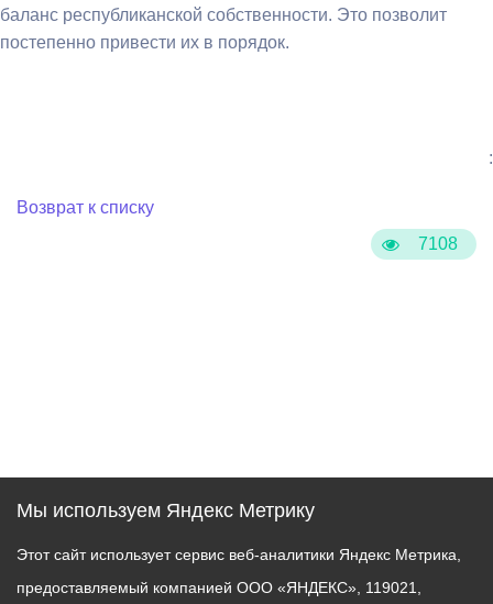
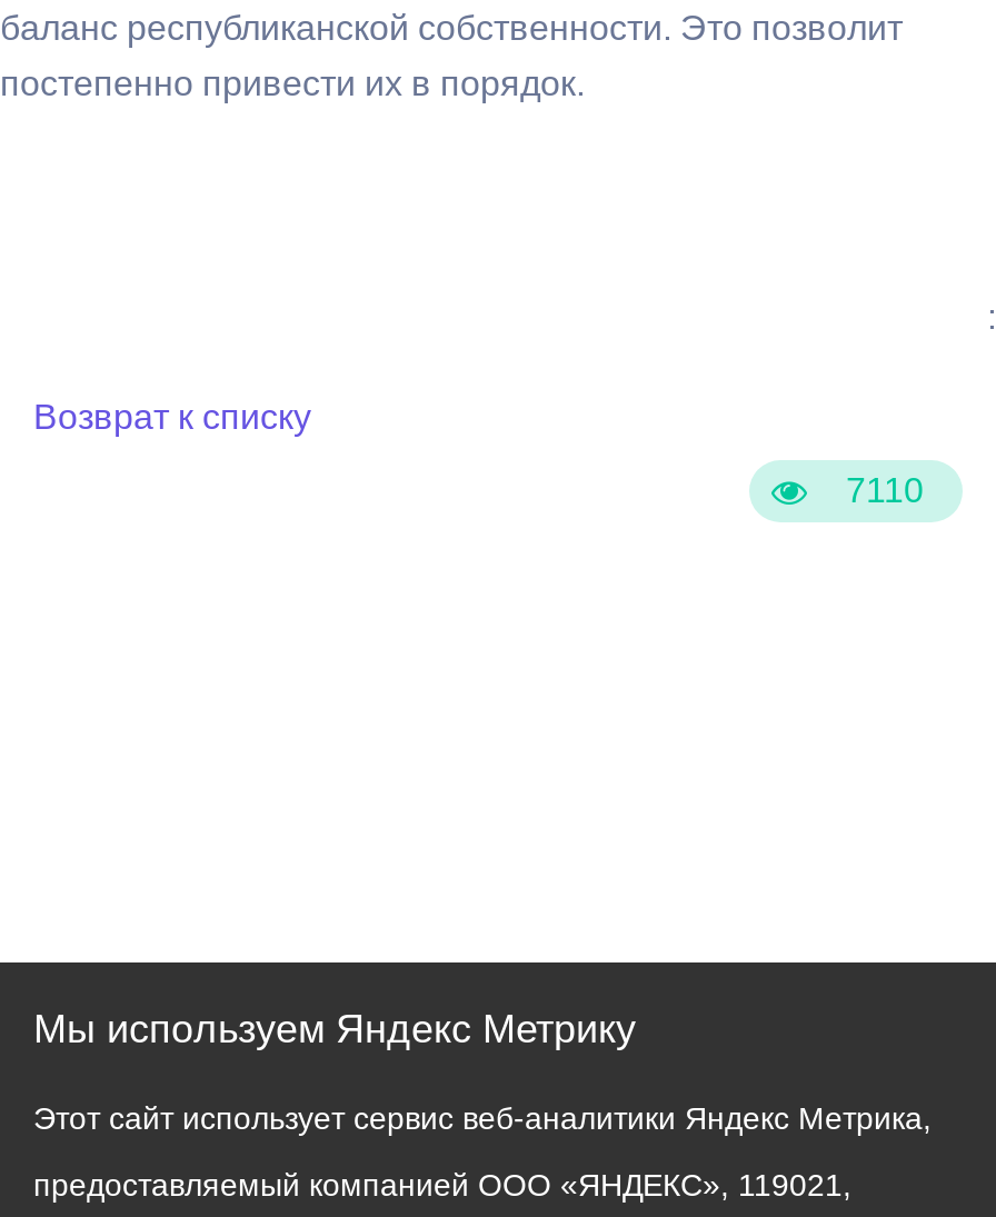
- 7108
+ 7110
